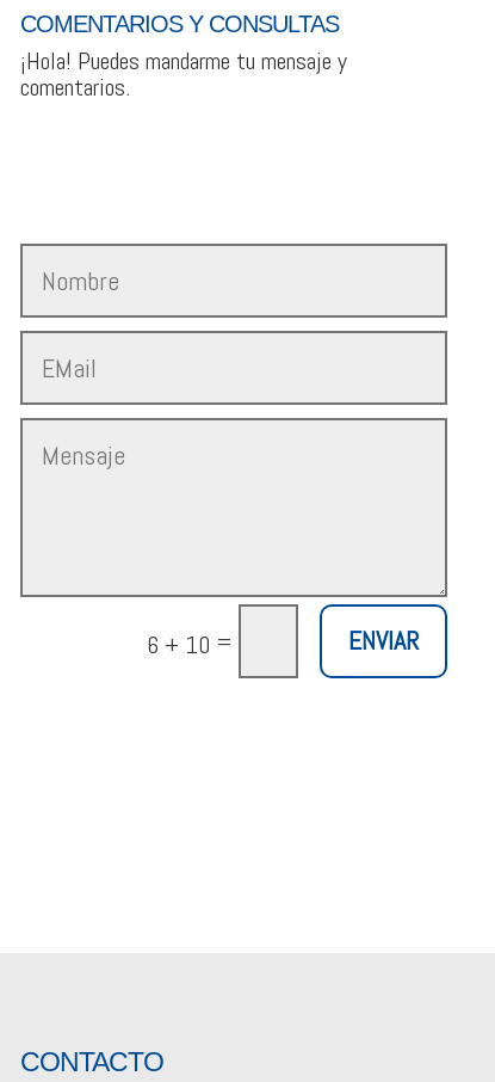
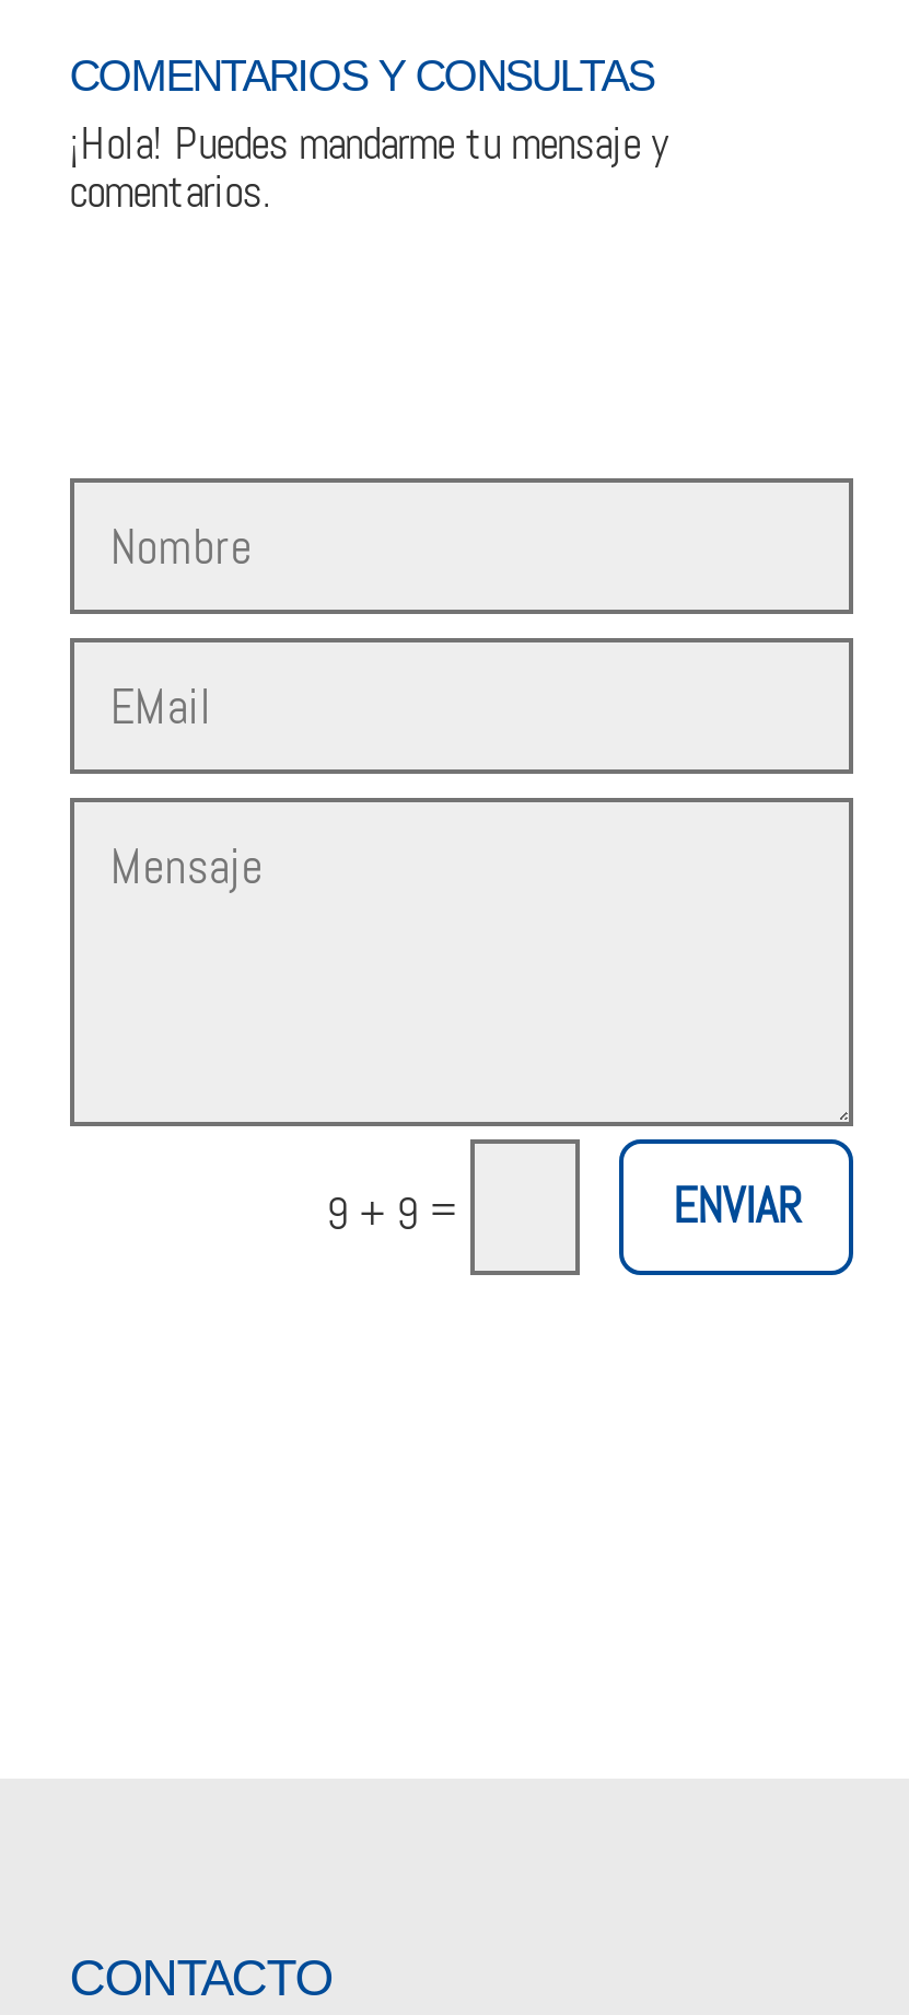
- 6 + 10 =
+ 9 + 9 =
